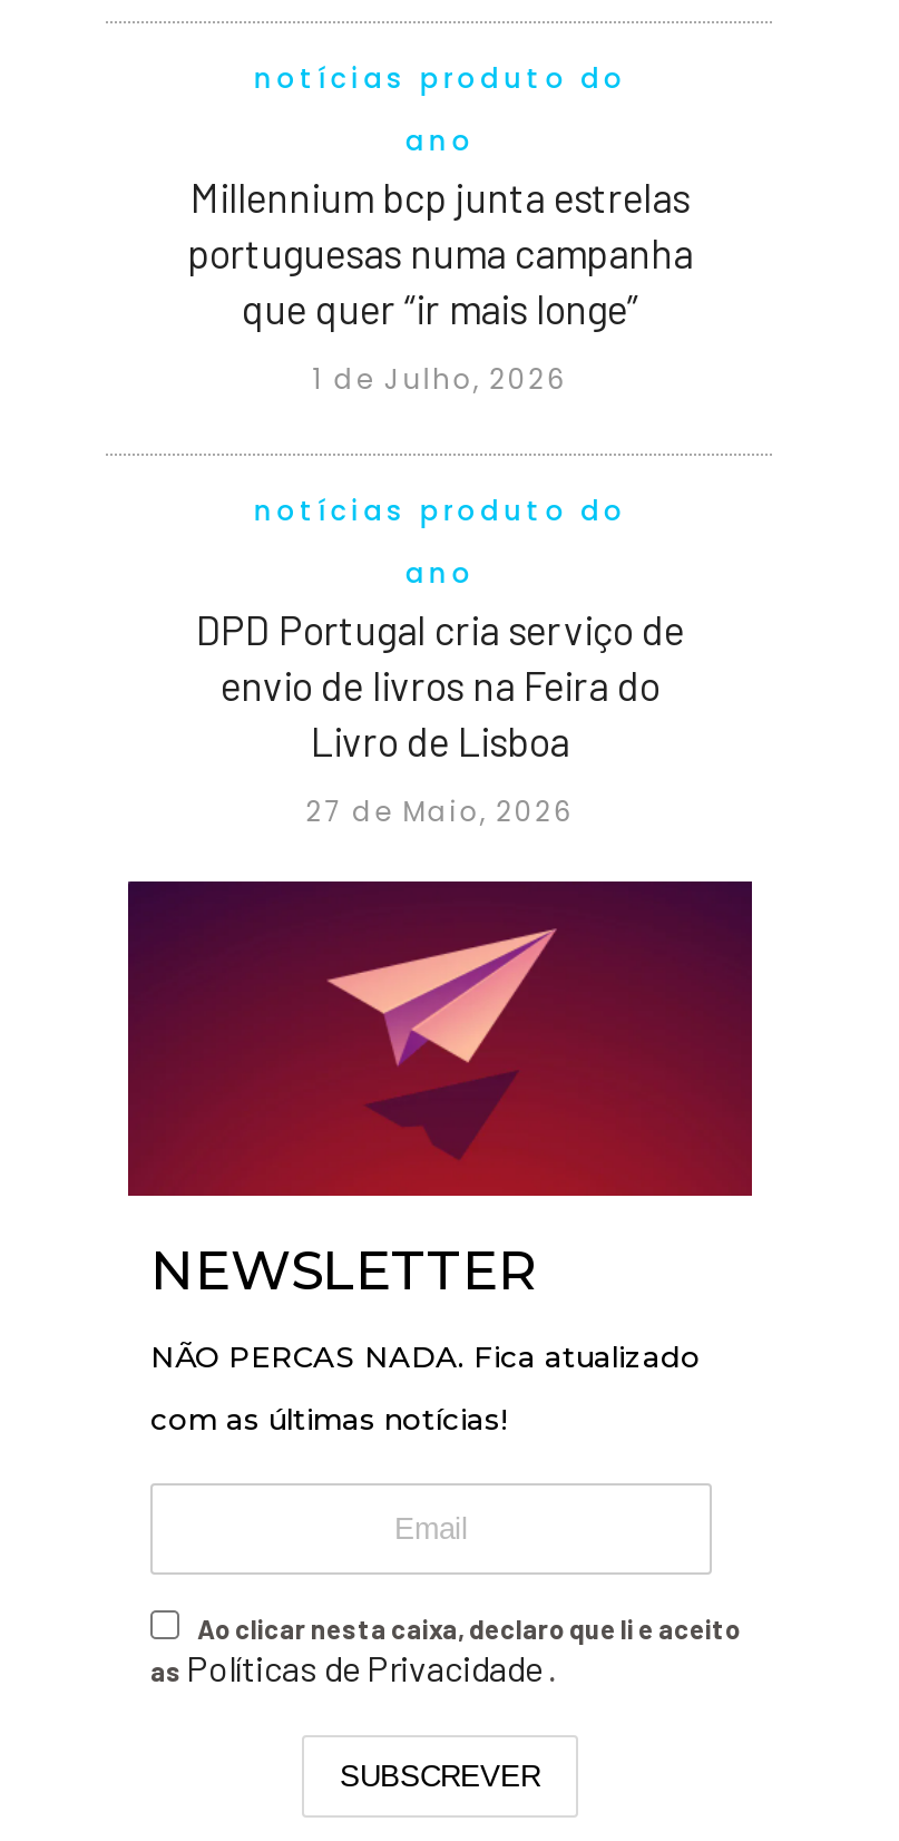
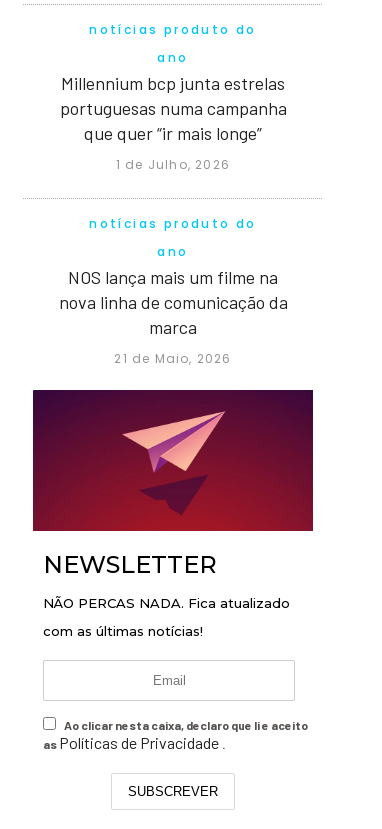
- DPD Portugal cria serviço de
- envio de livros na Feira do
- Livro de Lisboa
+ NOS lança mais um filme na
+ nova linha de comunicação da
+ marca

- 27 de Maio, 2026
+ 21 de Maio, 2026
